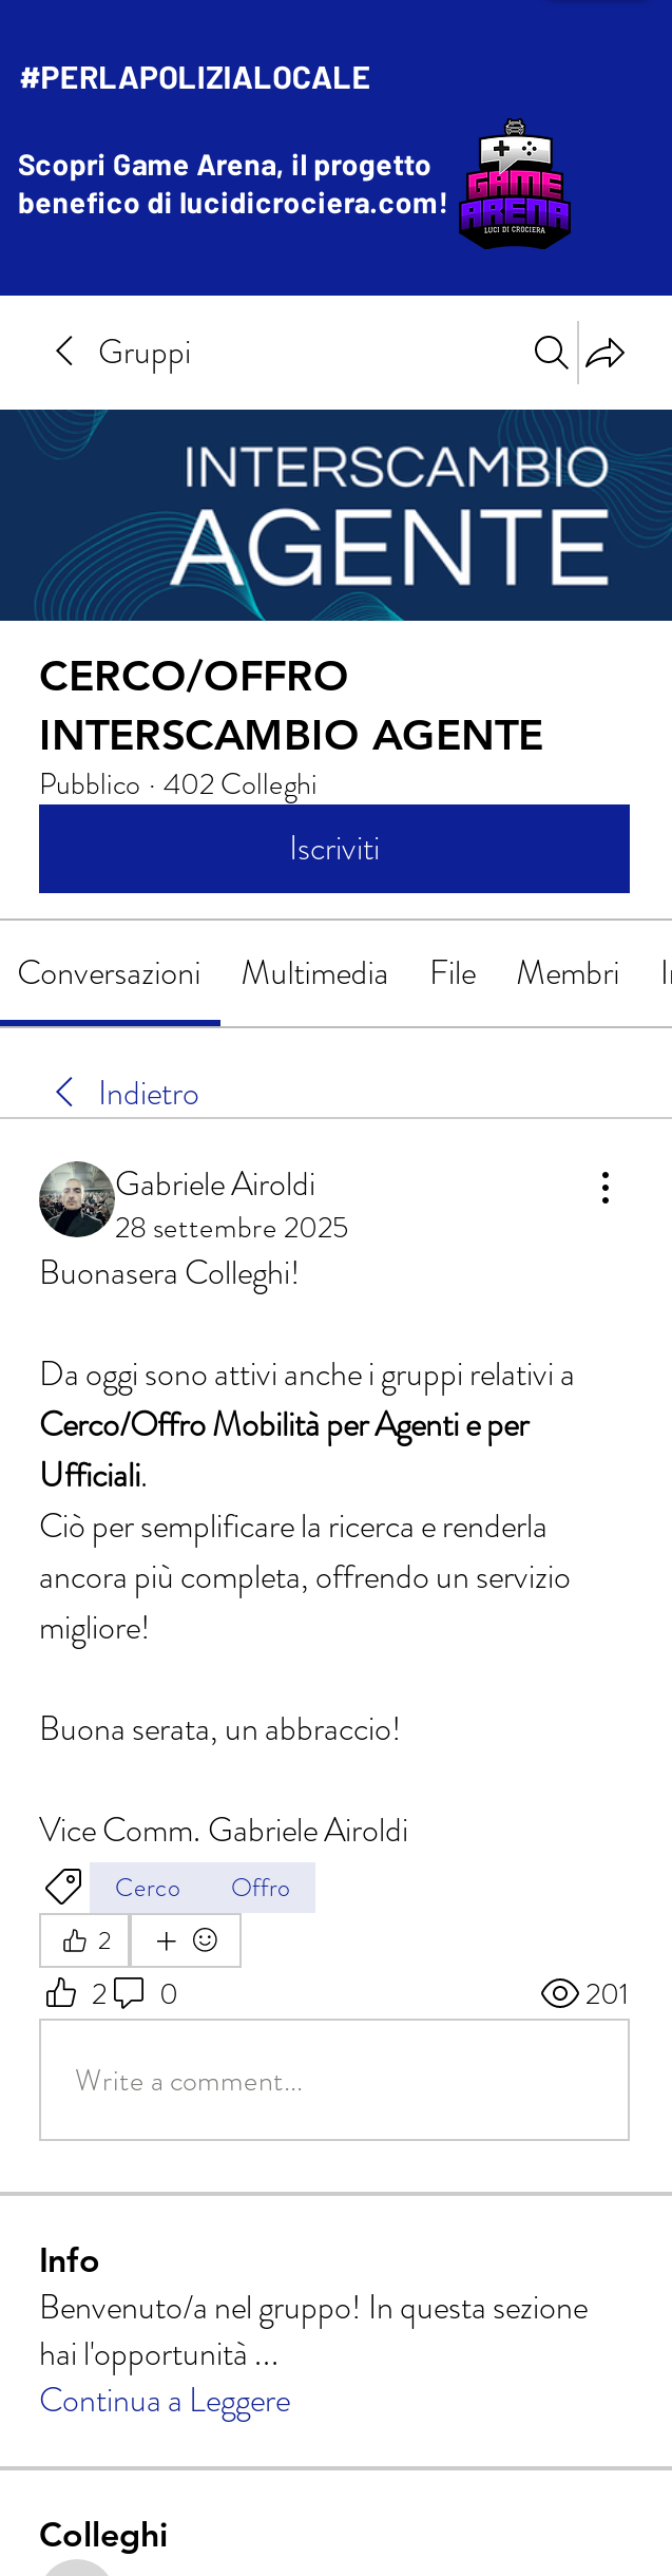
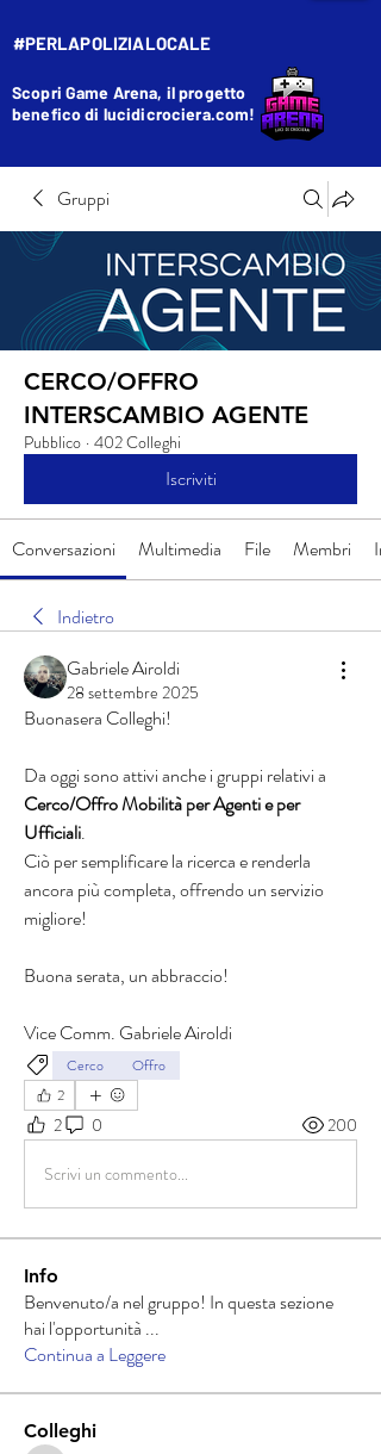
- 201
+ 200

- Write a comment...
+ Scrivi un commento...
